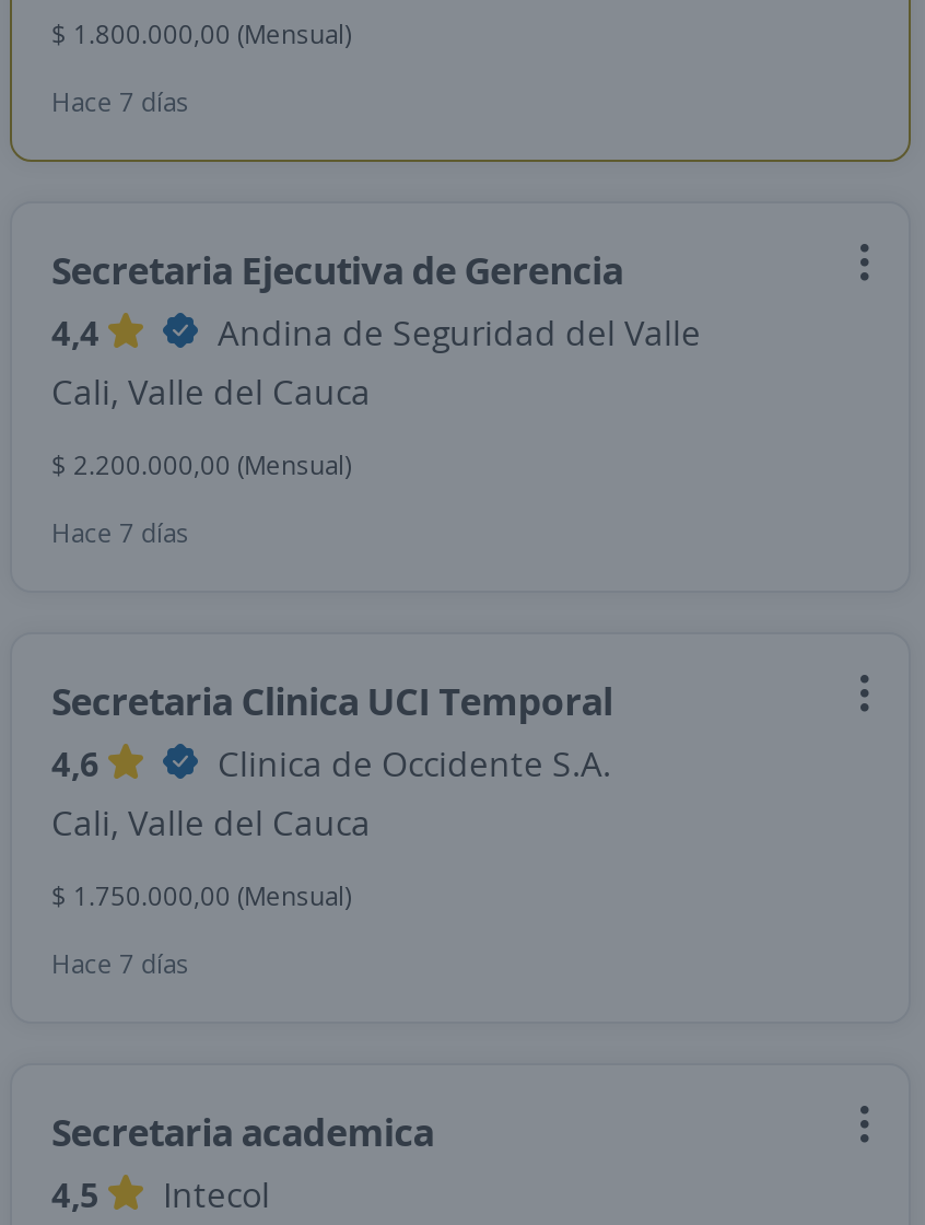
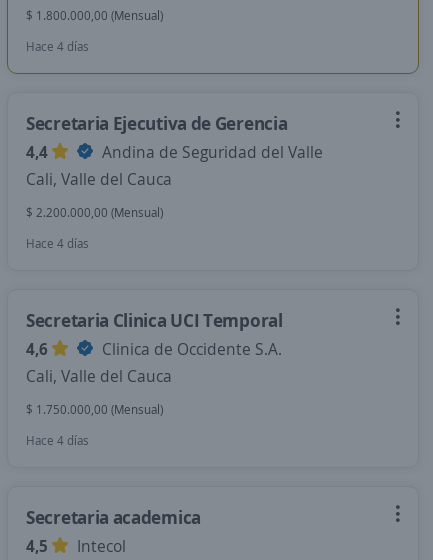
- Hace 7 días
+ Hace 4 días

- Hace 7 días
+ Hace 4 días

- Hace 7 días
+ Hace 4 días
